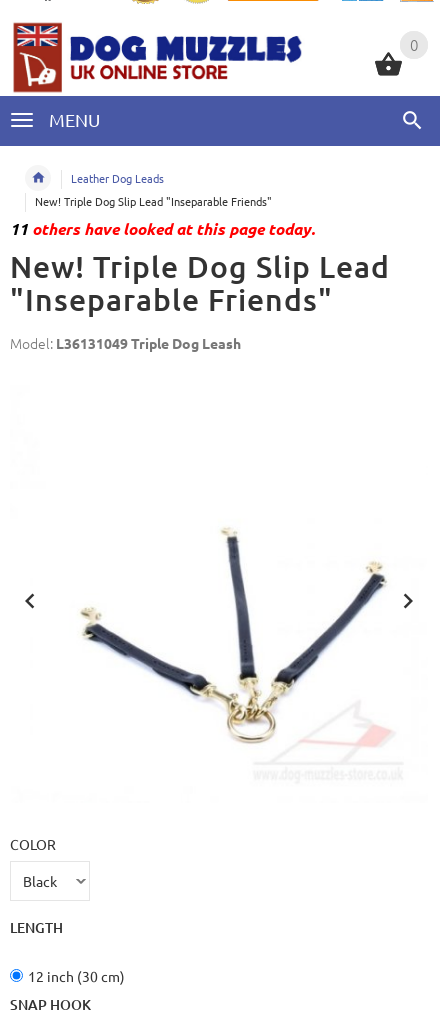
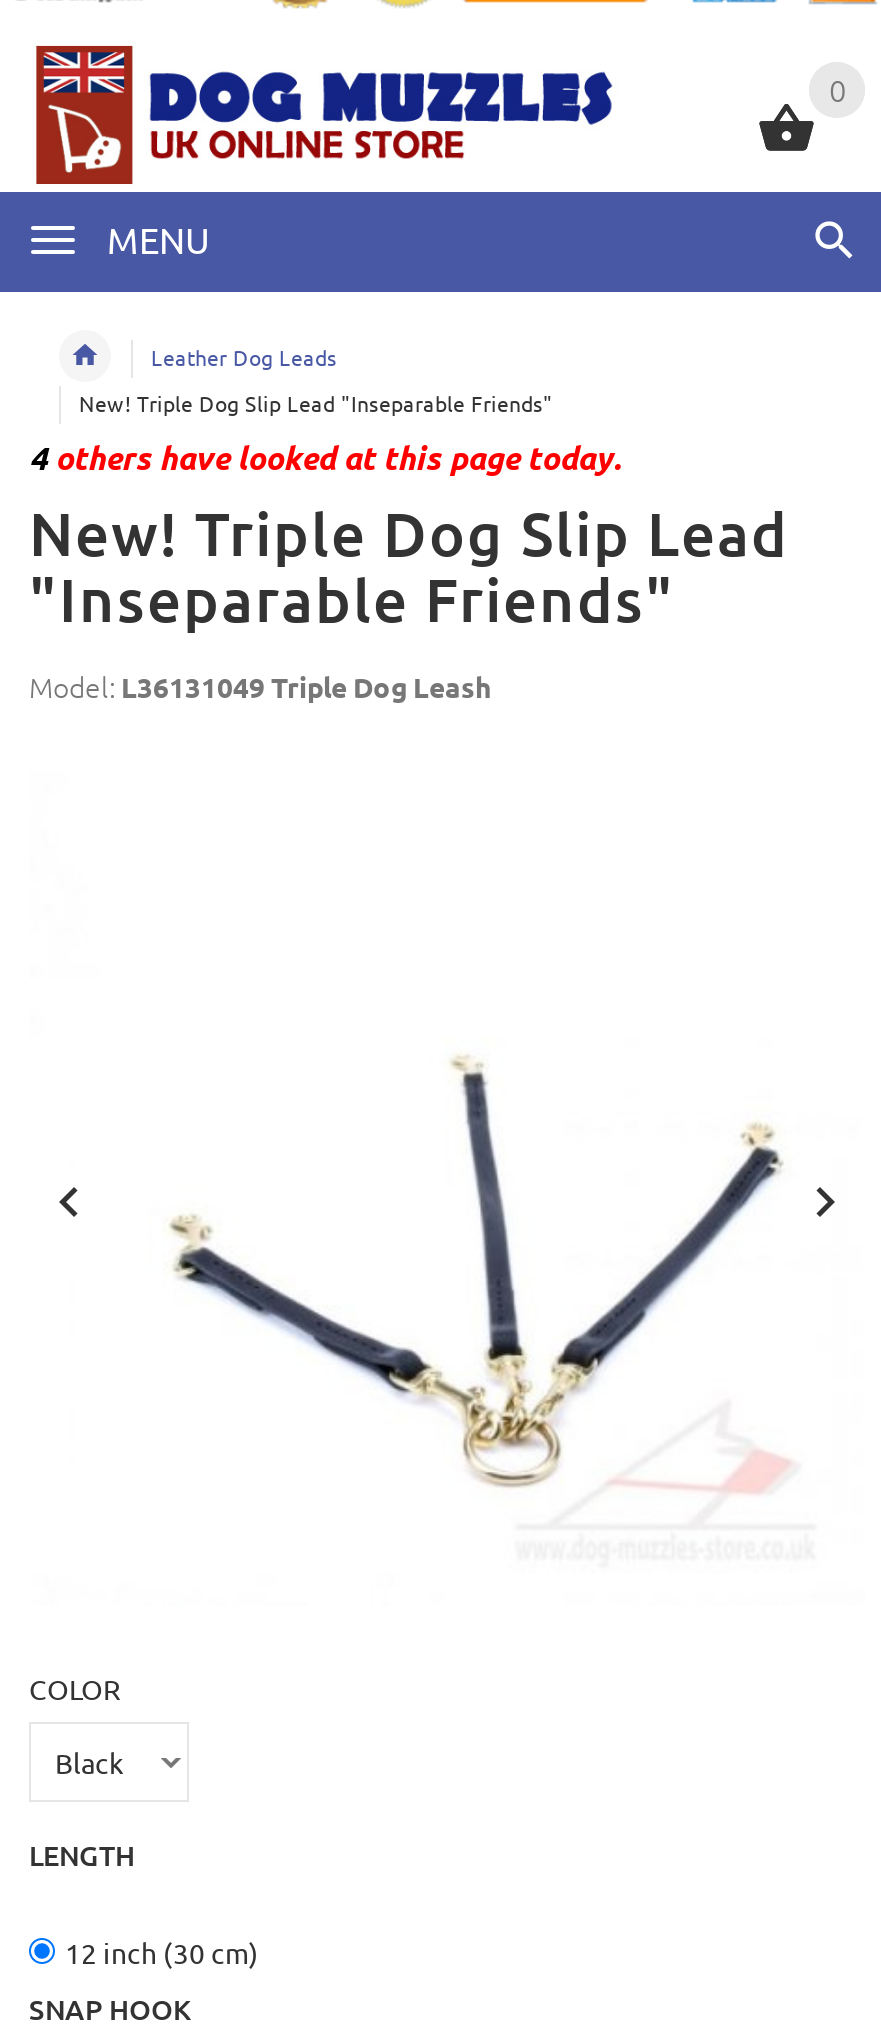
- 11 others have looked at this page today.
+ 4 others have looked at this page today.
